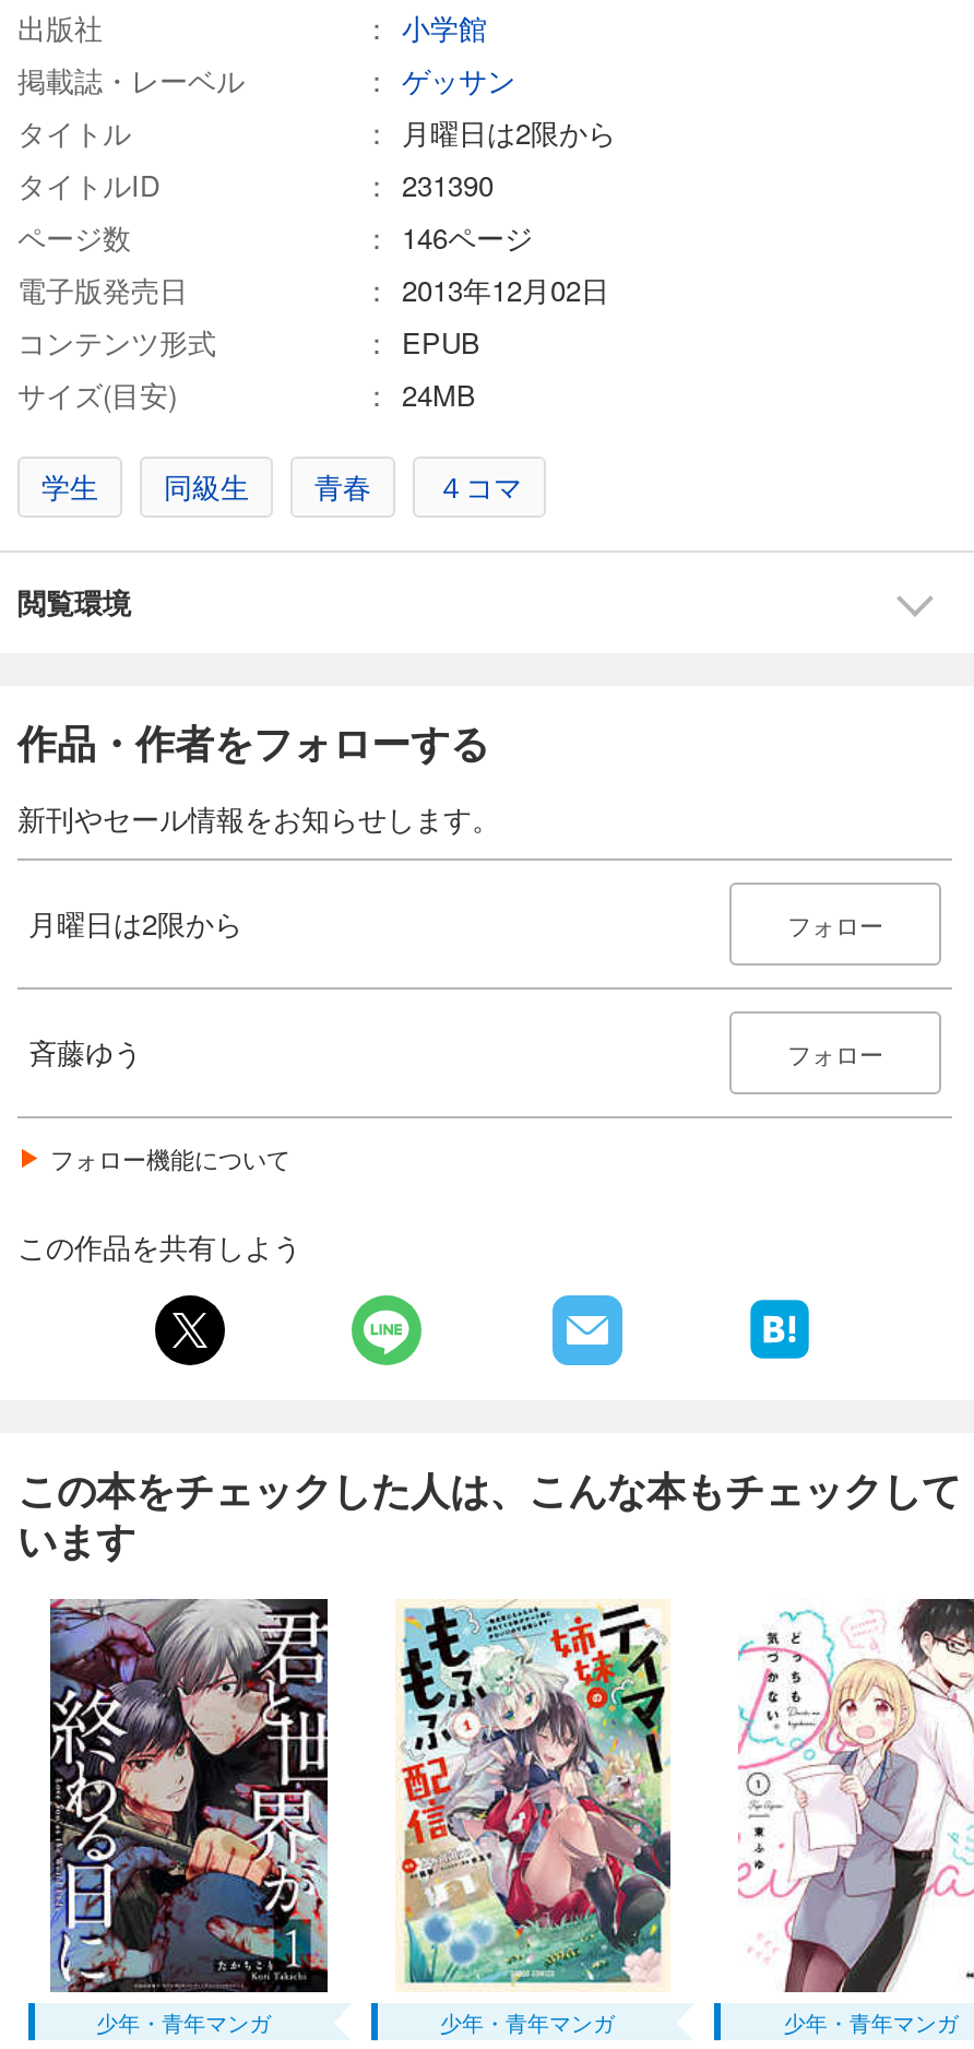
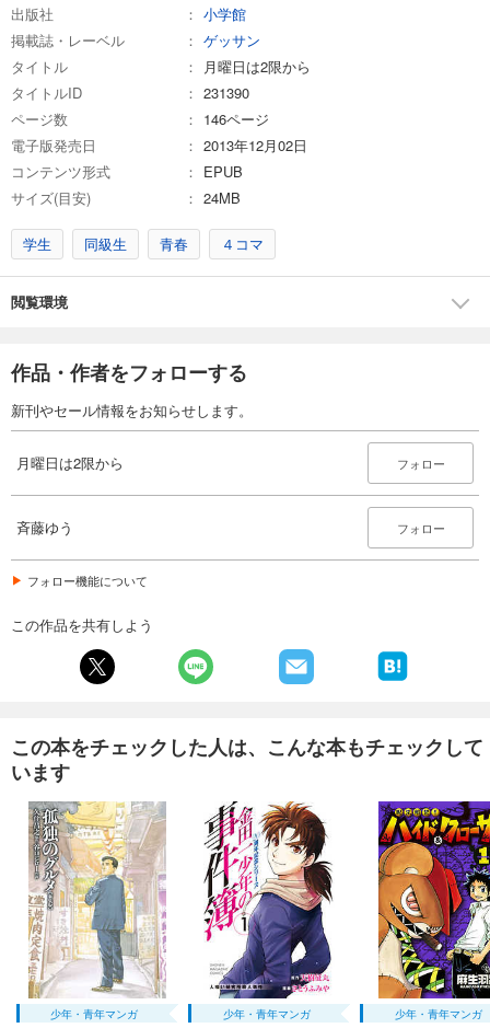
- [image]
+ [image]

- [image]
+ [image]

- [image]
+ [image]
